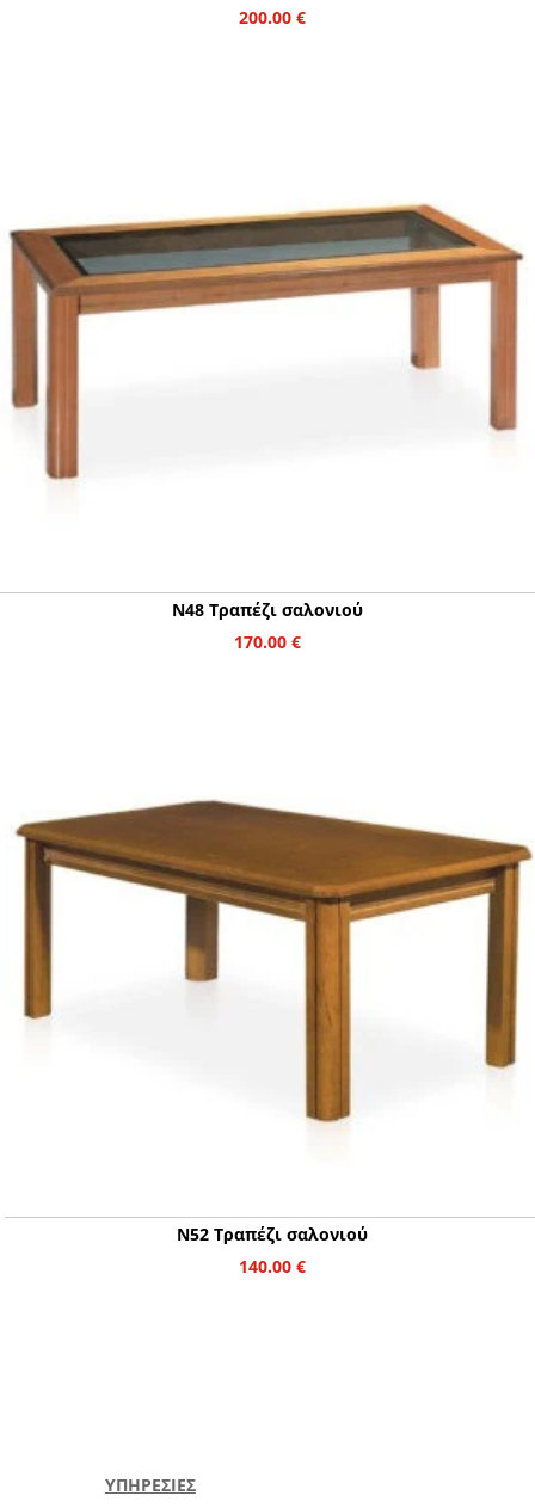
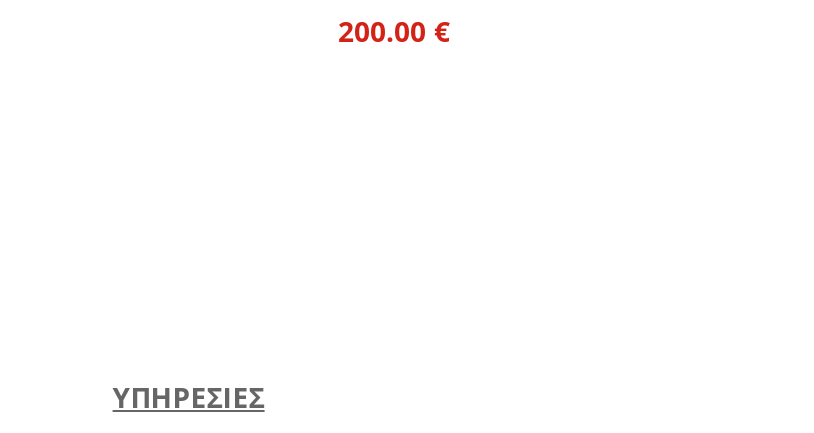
- [image]

- Ν48 Τραπέζι σαλονιού
- 170.00 €

- [image]

- Ν52 Τραπέζι σαλονιού
- 140.00 €
